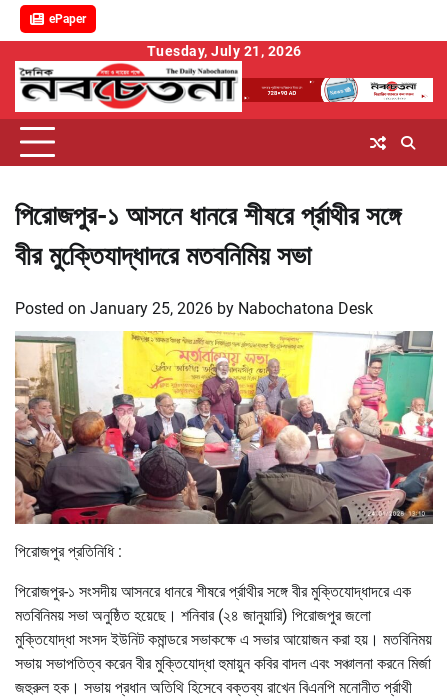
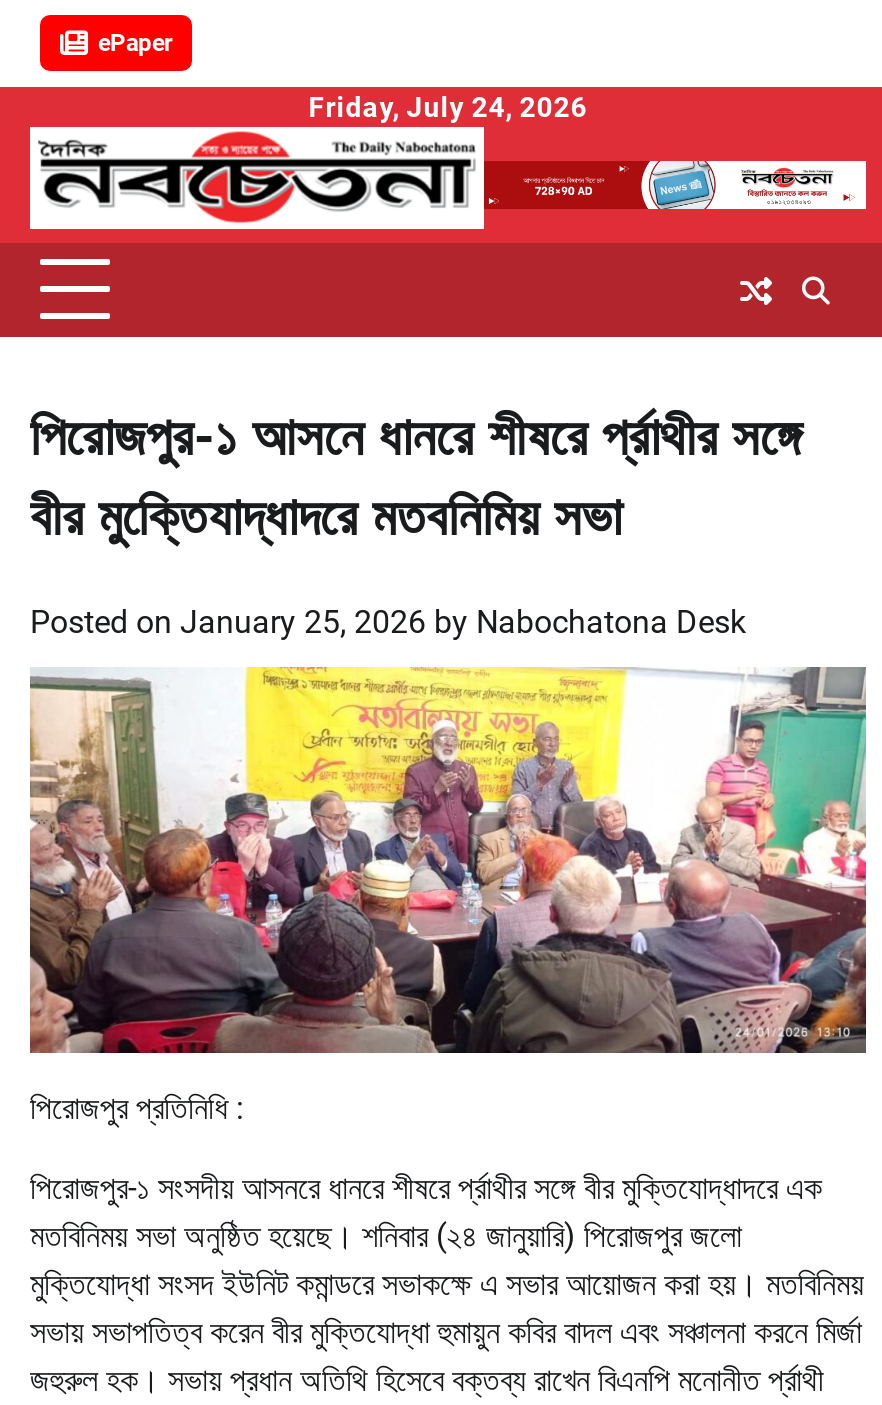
- Tuesday, July 21, 2026
+ Friday, July 24, 2026
